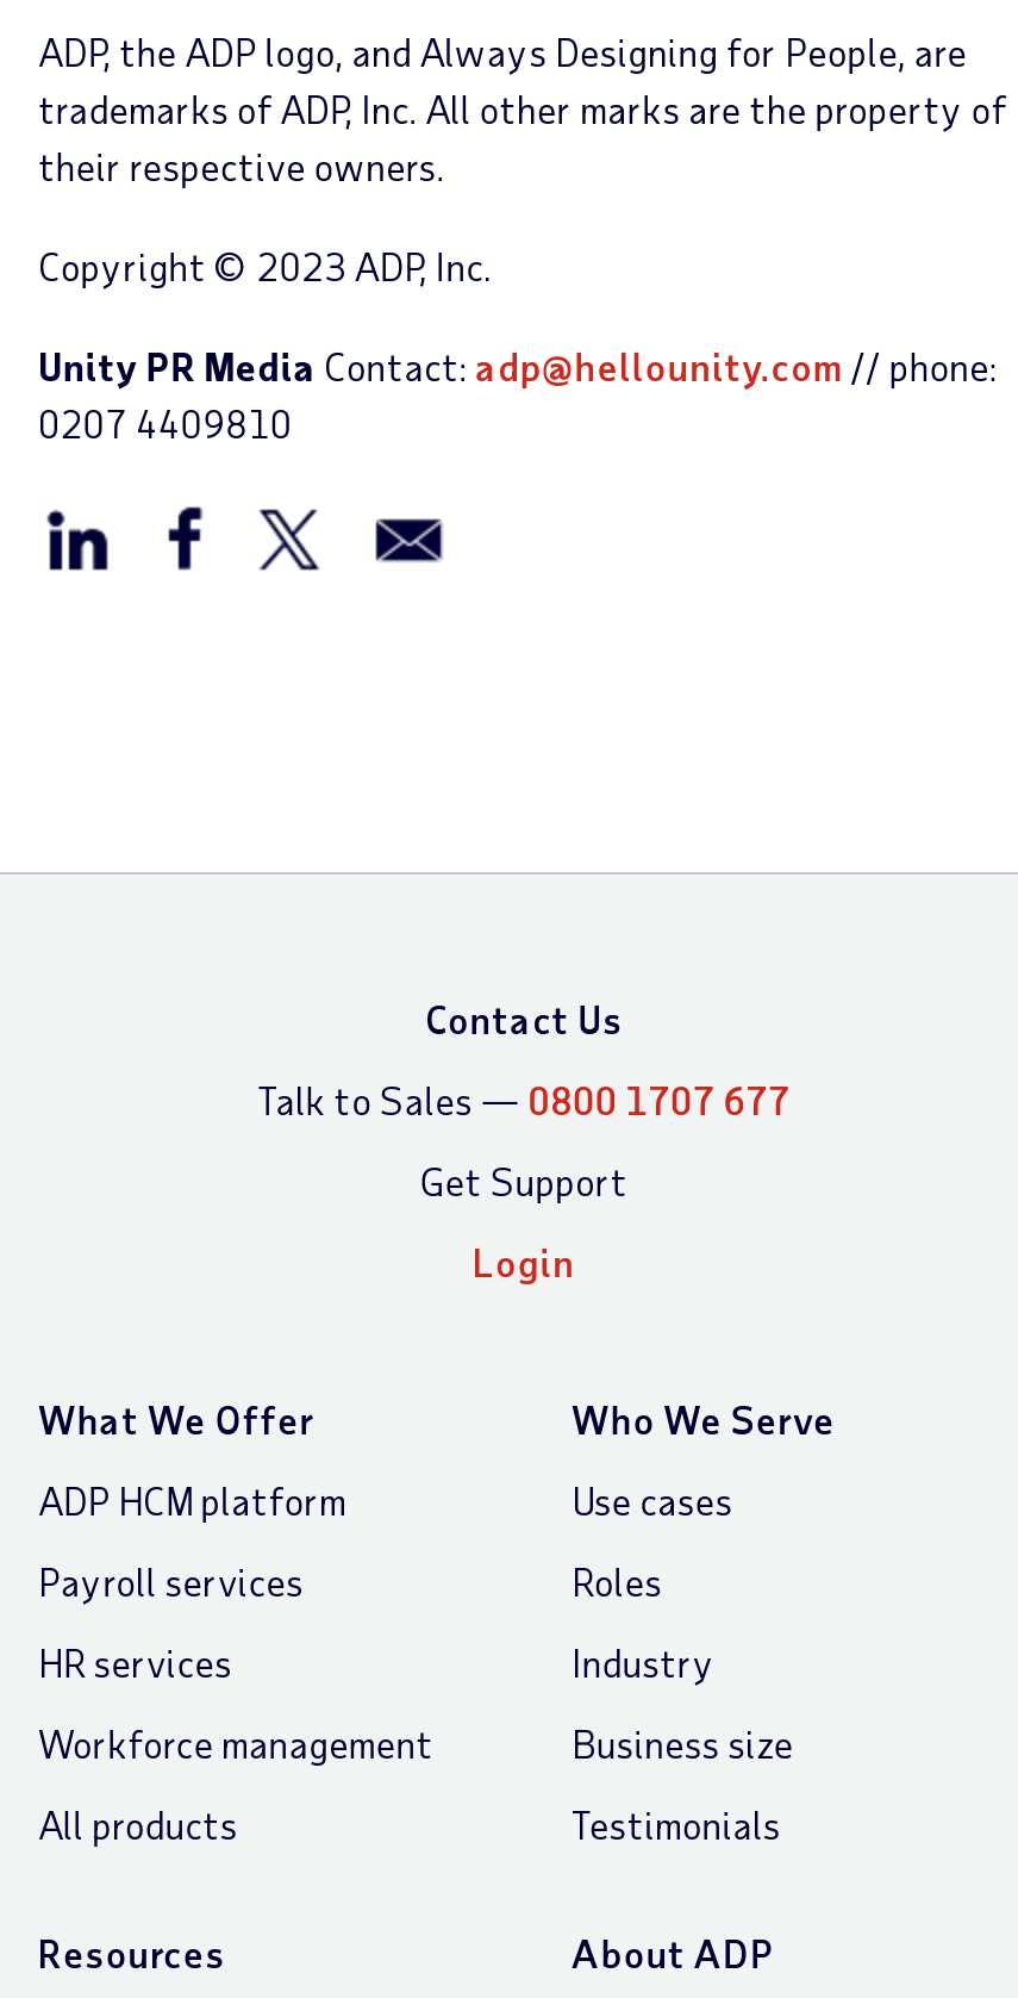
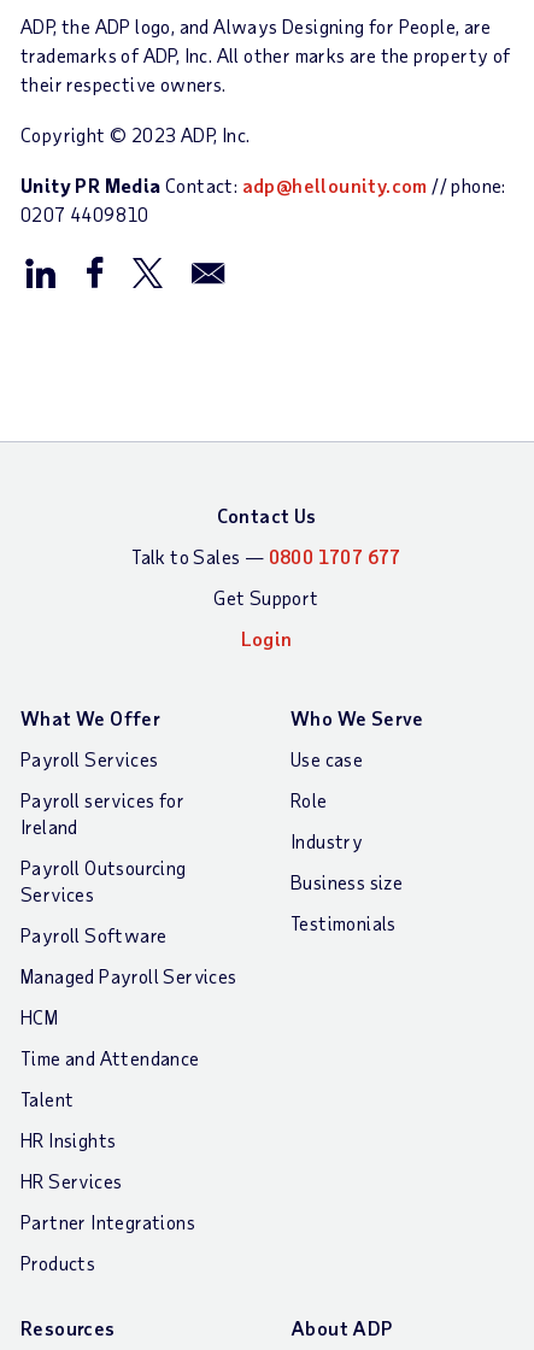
- ADP HCM platform
- Payroll services
- HR services
- Workforce management
- All products
+ Payroll Services
+ Payroll services for
+ Ireland
+ Payroll Outsourcing
+ Services
+ Payroll Software
+ Managed Payroll Services
+ HCM
+ Time and Attendance
+ Talent
+ HR Insights
+ HR Services
+ Partner Integrations
+ Products

- Use cases
+ Use case

- Roles
+ Role
